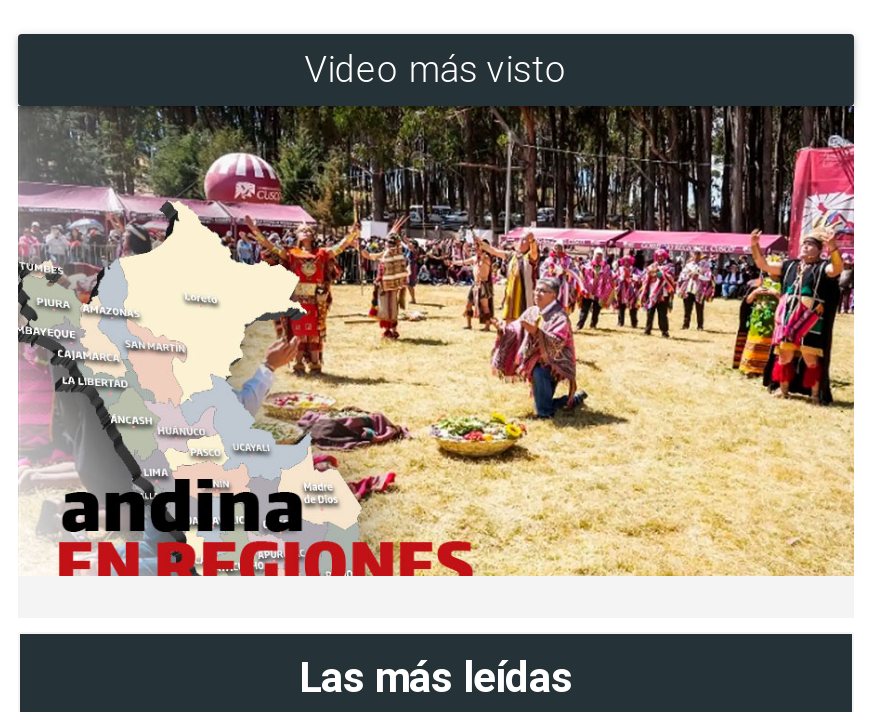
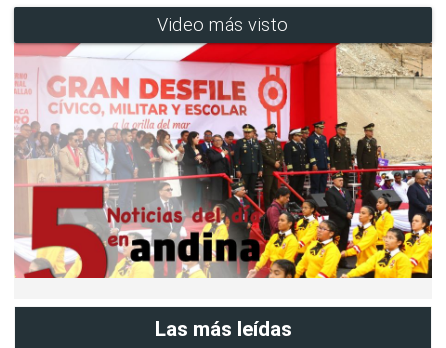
- [image]
+ [image]
